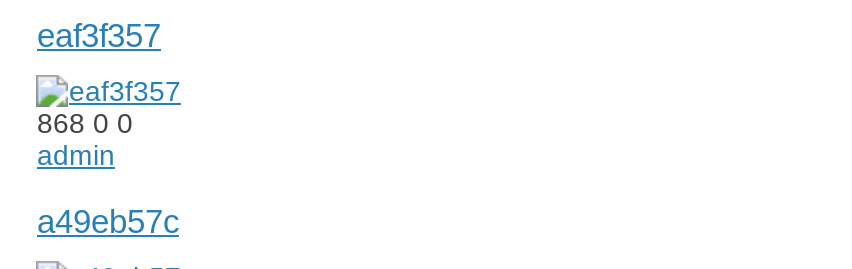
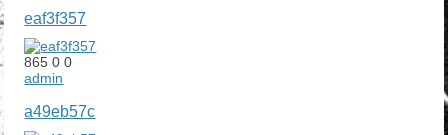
- 86800
+ 86500
